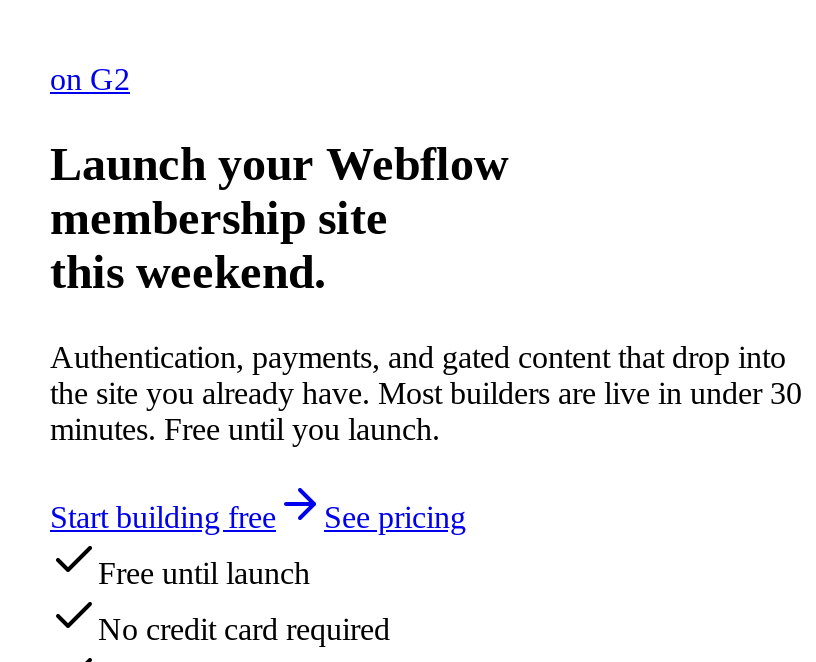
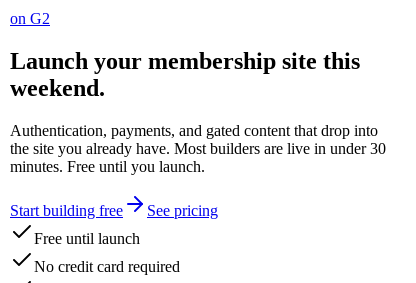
- Launch your Webflow
- membership site
- this weekend.
+ Launch your membership site this
+ weekend.
